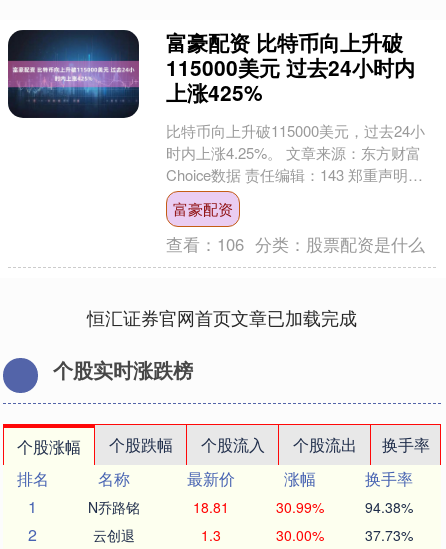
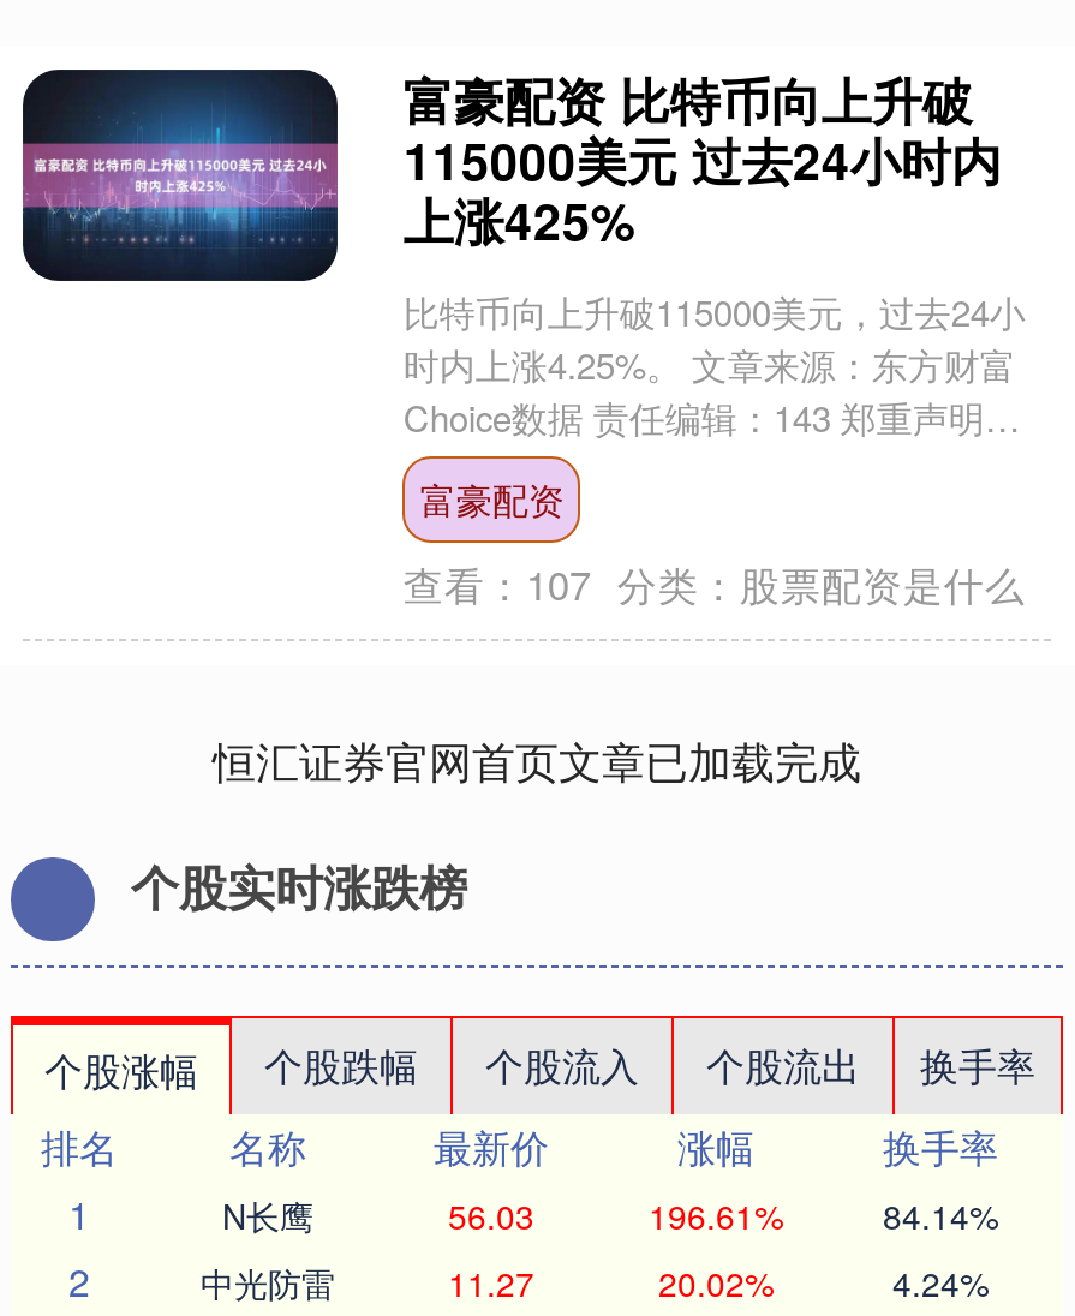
- 查看：106 分类：股票配资是什么
+ 查看：107 分类：股票配资是什么

- N乔路铭
- 18.81
- 30.99%
- 94.38%
+ N长鹰
+ 56.03
+ 196.61%
+ 84.14%

- 云创退
- 1.3
- 30.00%
- 37.73%
+ 中光防雷
+ 11.27
+ 20.02%
+ 4.24%
